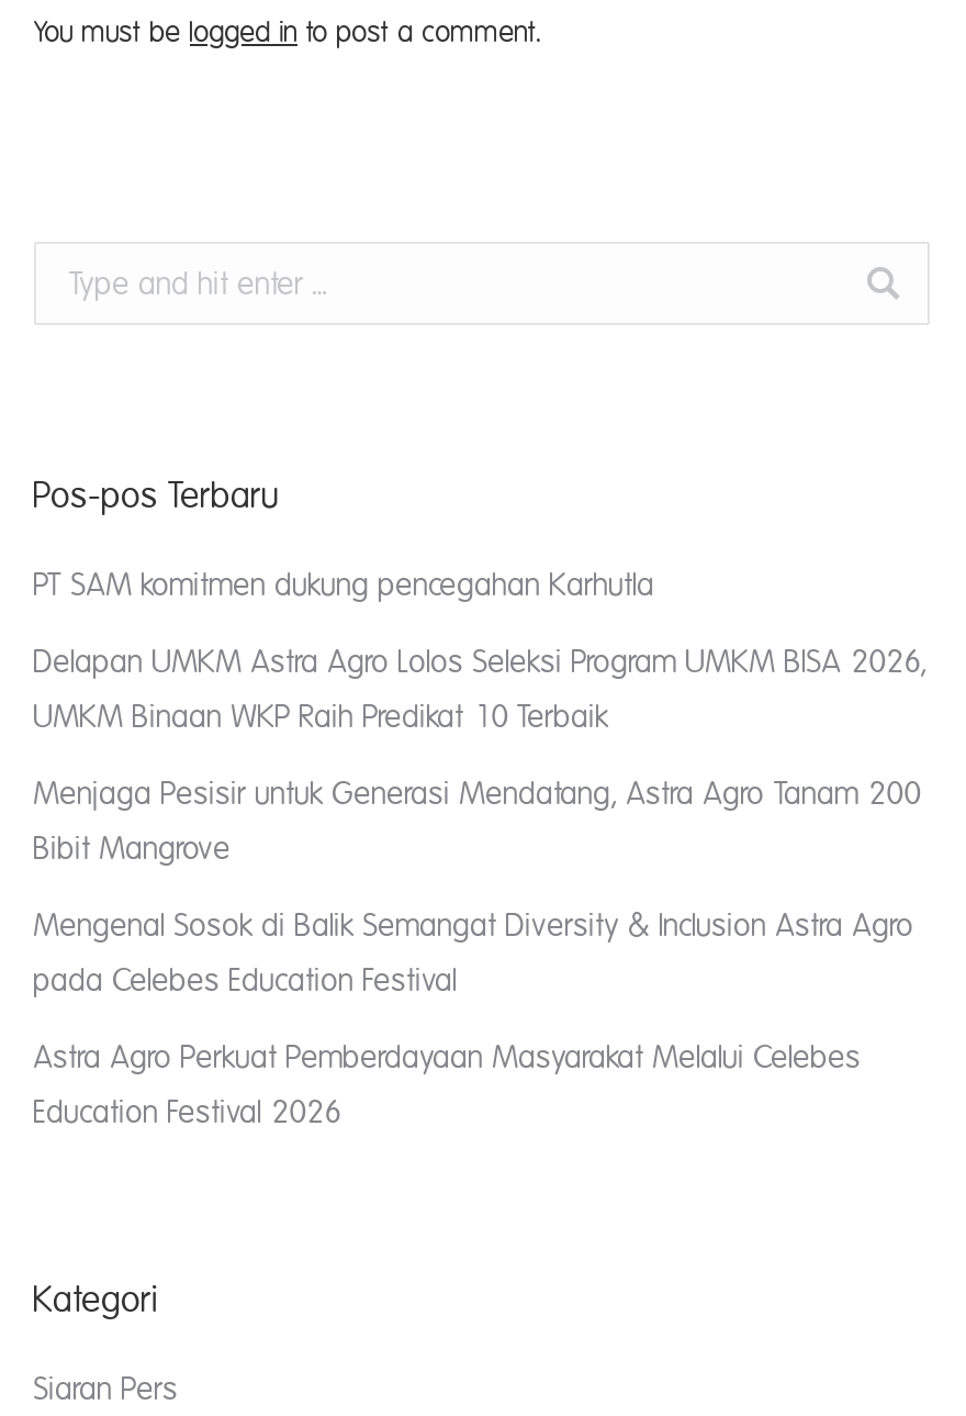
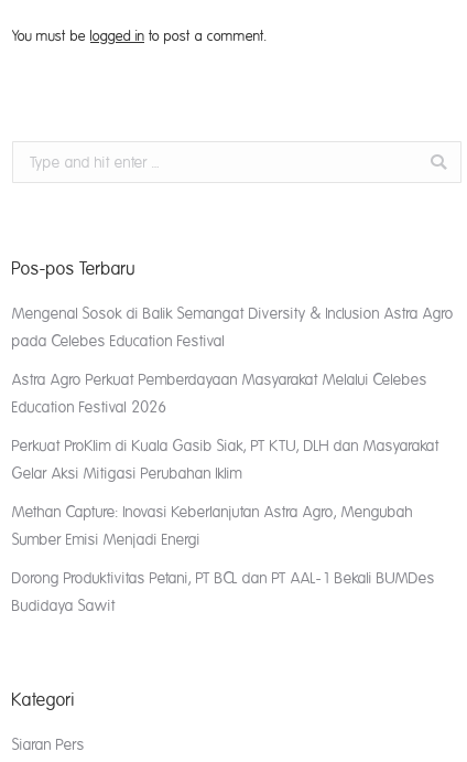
- PT SAM komitmen dukung pencegahan Karhutla
- Delapan UMKM Astra Agro Lolos Seleksi Program UMKM BISA 2026,
- UMKM Binaan WKP Raih Predikat 10 Terbaik
- Menjaga Pesisir untuk Generasi Mendatang, Astra Agro Tanam 200
- Bibit Mangrove

moved up: Mengenal Sosok di Balik Semangat Diversity & Inclusion Astra Agro | pada Celebes Education Festival | Astra Agro Perkuat Pemberdayaan Masyarakat Melalui Celebes | Education Festival 2026

+ Perkuat ProKlim di Kuala Gasib Siak, PT KTU, DLH dan Masyarakat
+ Gelar Aksi Mitigasi Perubahan Iklim
+ Methan Capture: Inovasi Keberlanjutan Astra Agro, Mengubah
+ Sumber Emisi Menjadi Energi
+ Dorong Produktivitas Petani, PT BCL dan PT AAL-1 Bekali BUMDes
+ Budidaya Sawit
